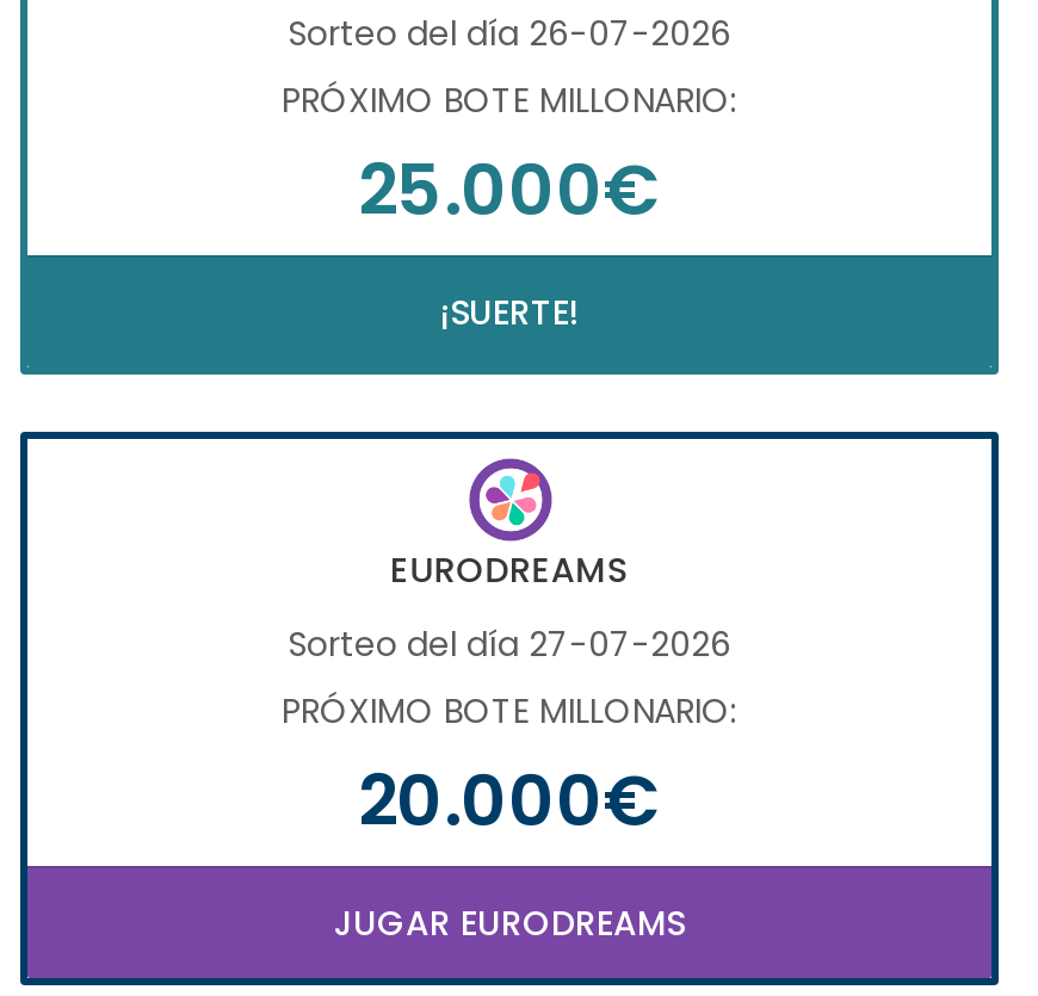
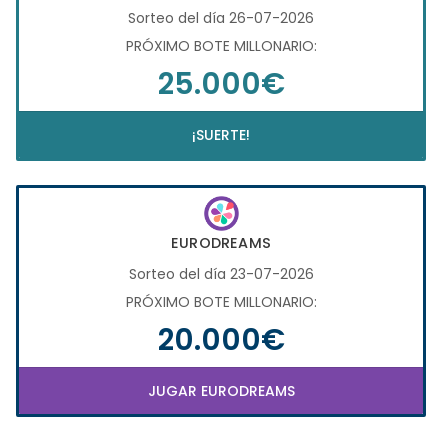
- Sorteo del día 27-07-2026
+ Sorteo del día 23-07-2026
